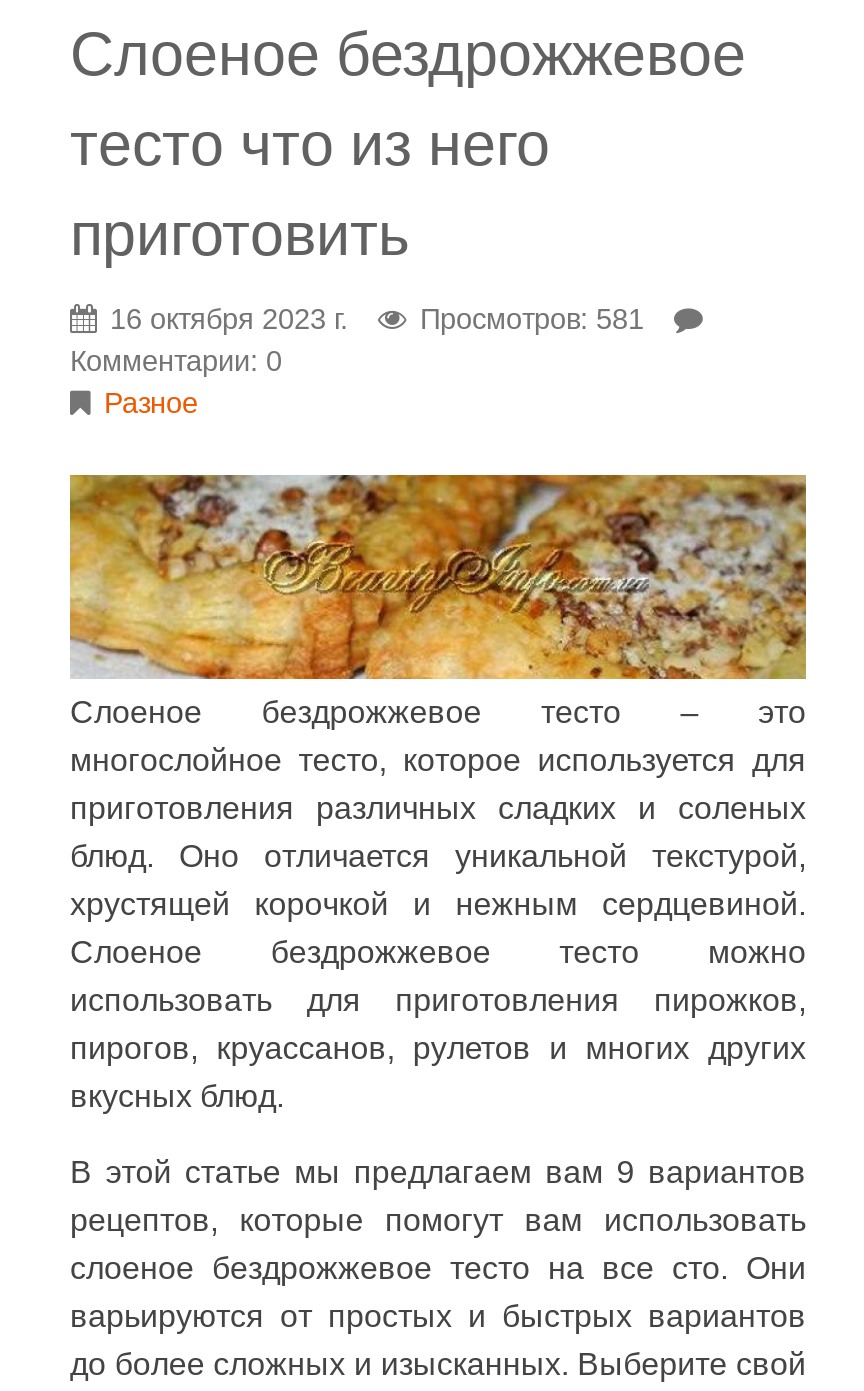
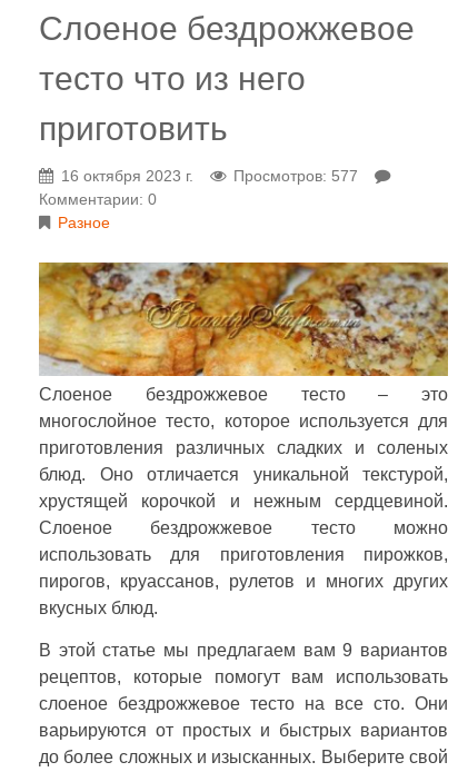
- Просмотров: 581
+ Просмотров: 577
